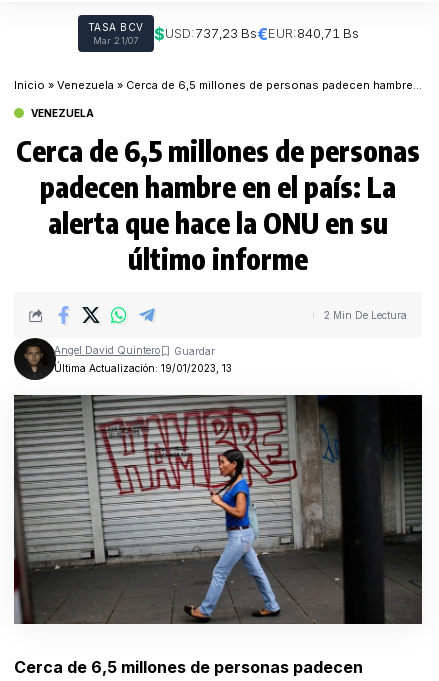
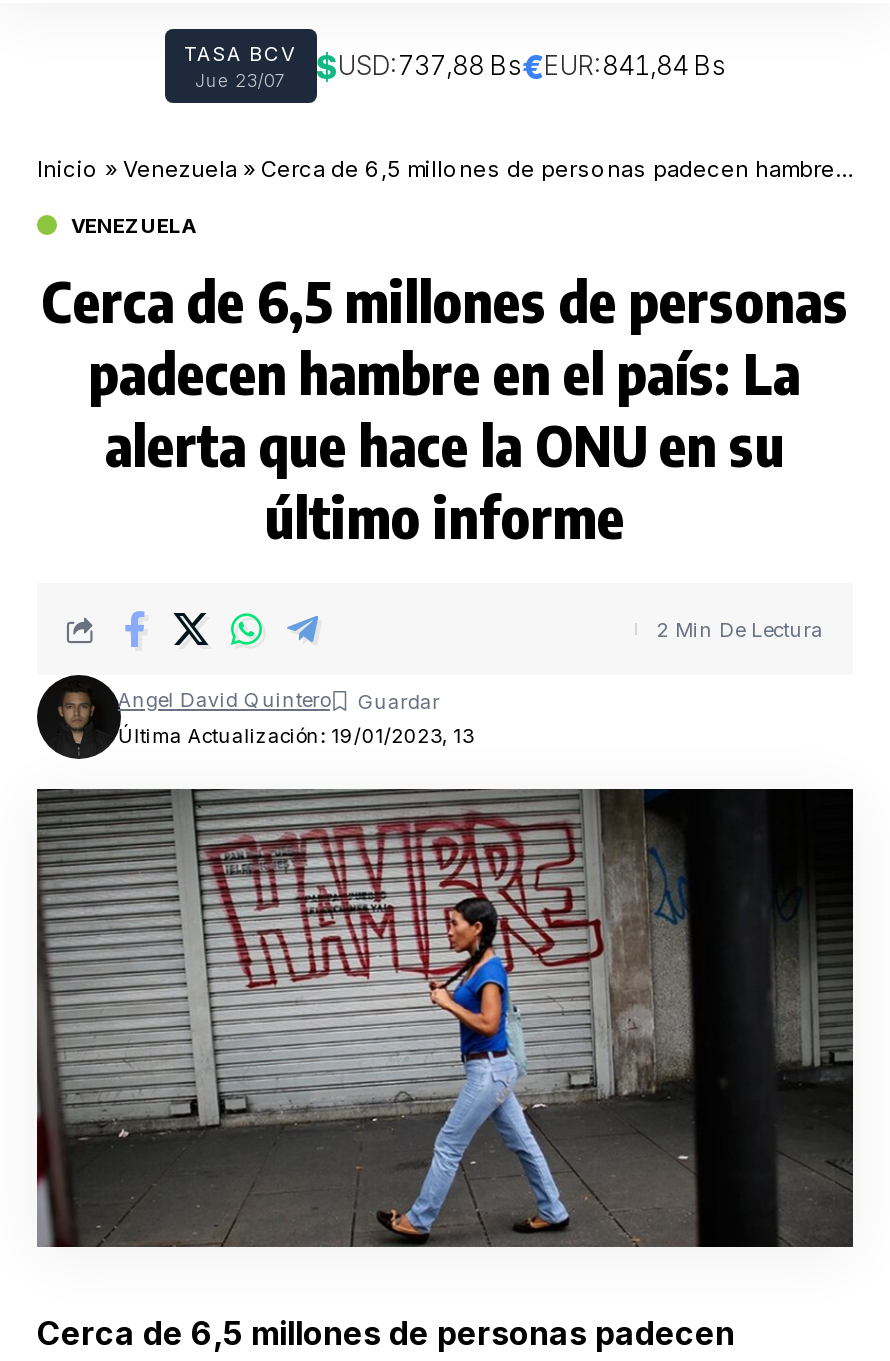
- Mar 21/07
- $USD:737,23 Bs€EUR:840,71 Bs
+ Jue 23/07
+ $USD:737,88 Bs€EUR:841,84 Bs
